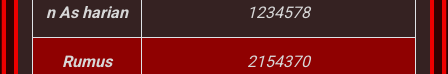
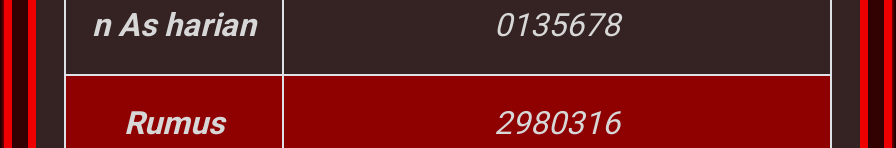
- 1234578
+ 0135678

- 2154370
+ 2980316
